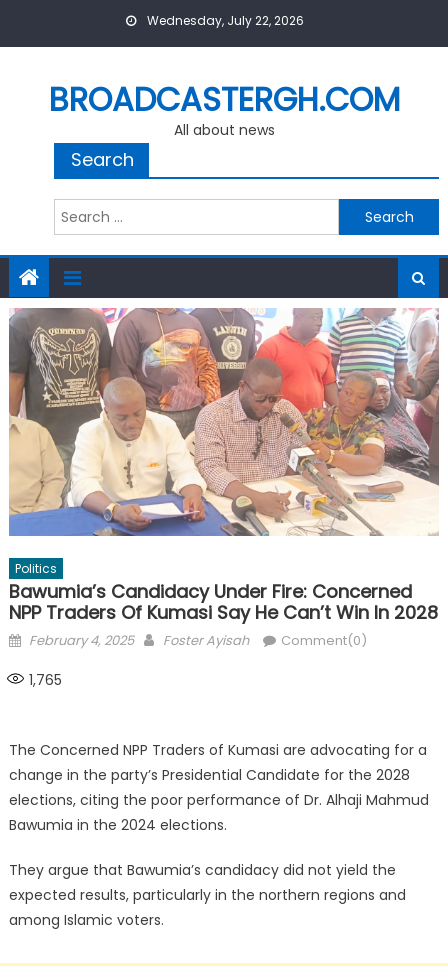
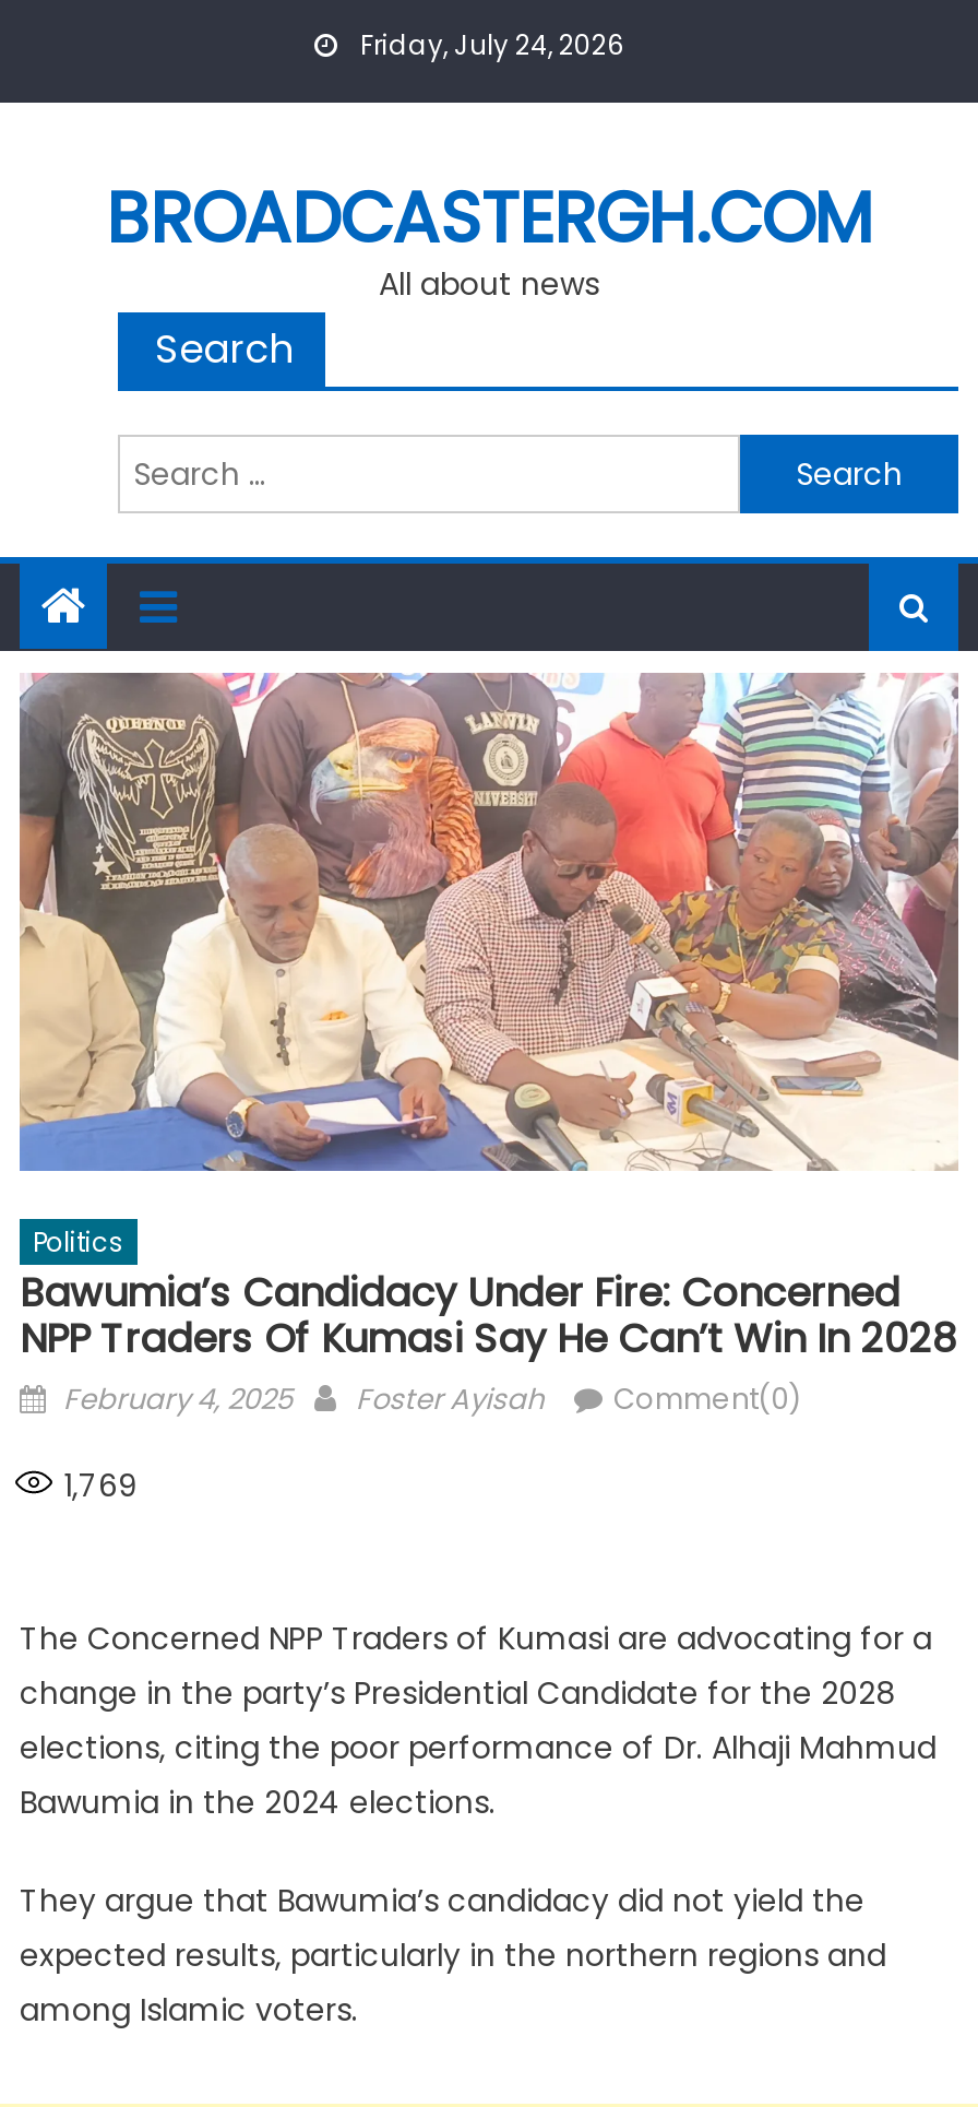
- Wednesday, July 22, 2026
+ Friday, July 24, 2026

- 1,765
+ 1,769
